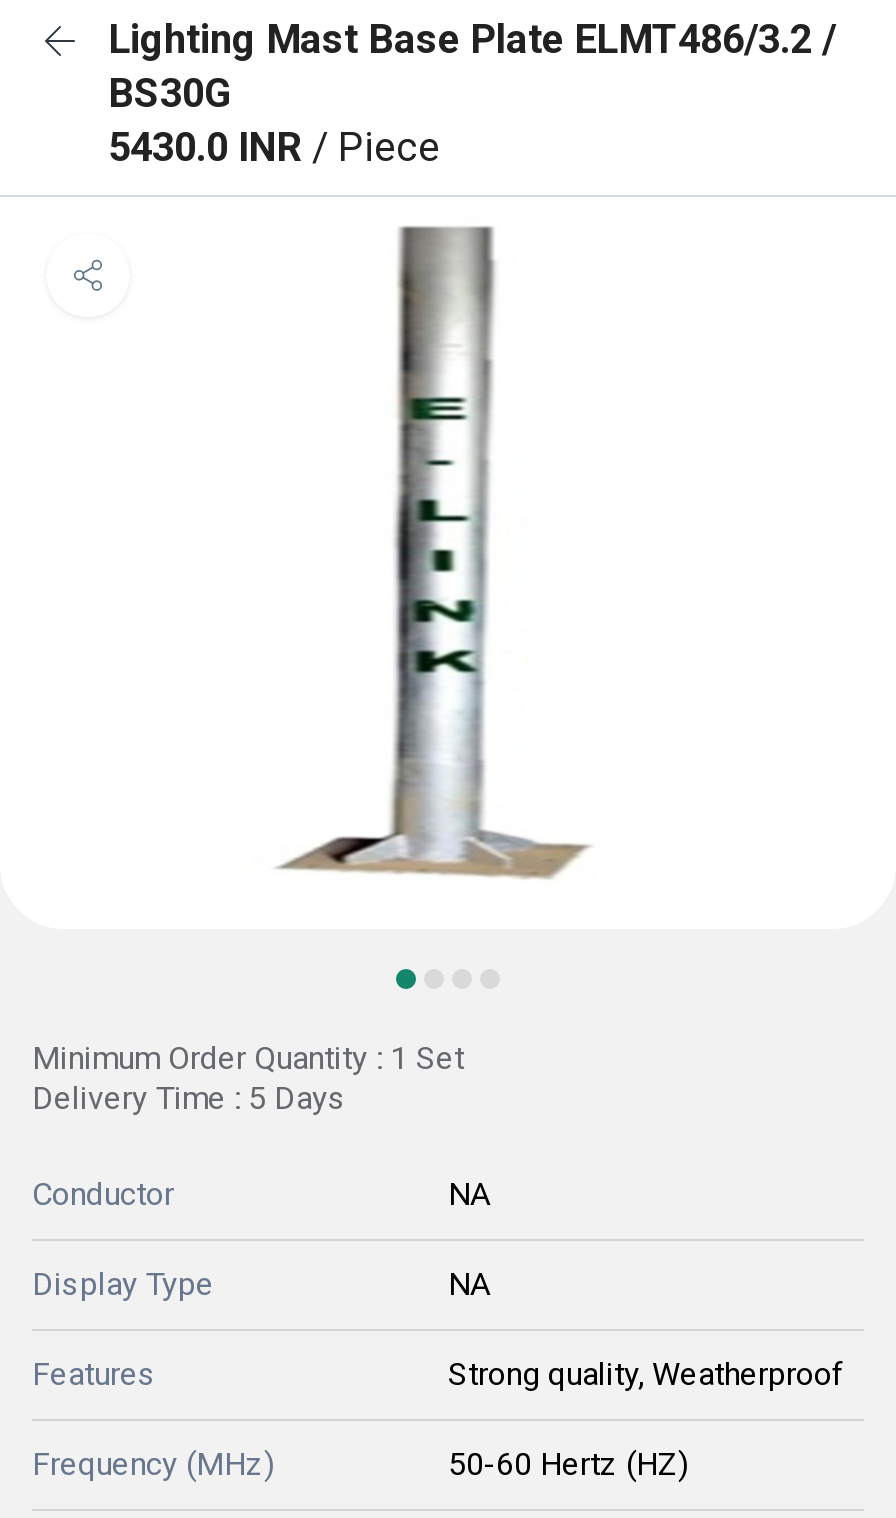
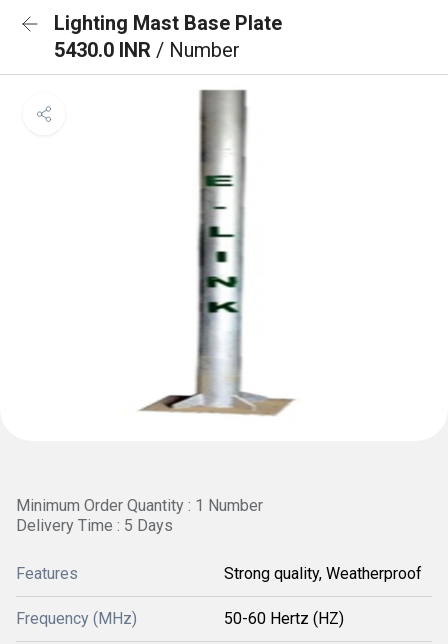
- Lighting Mast Base Plate ELMT486/3.2 /
- BS30G
- 5430.0 INR / Piece
+ Lighting Mast Base Plate
+ 5430.0 INR / Number

- Minimum Order Quantity : 1 Set
+ Minimum Order Quantity : 1 Number

- Conductor
- NA
- Display Type
- NA
